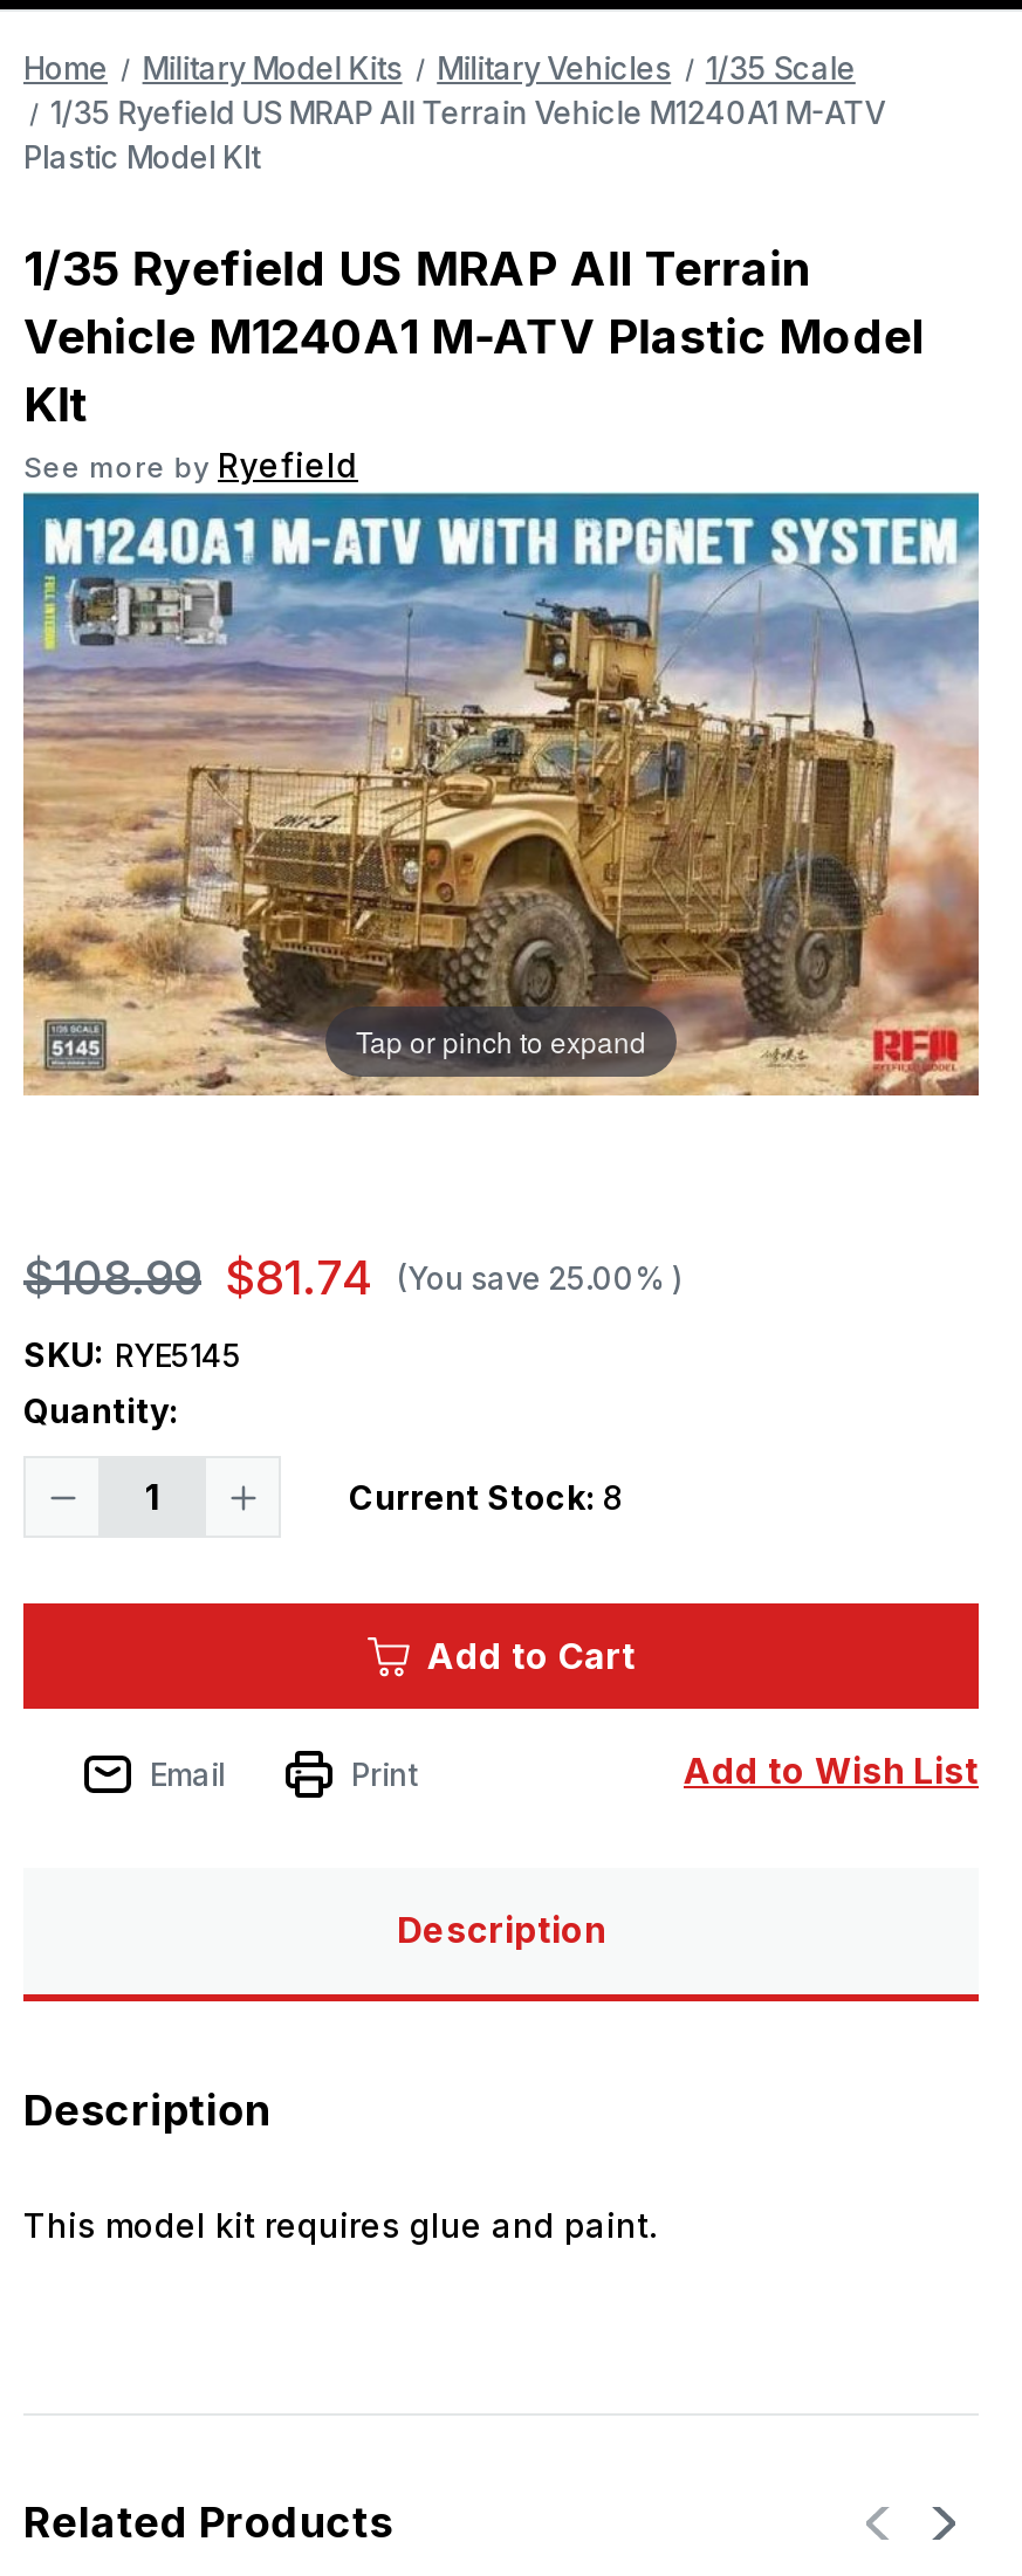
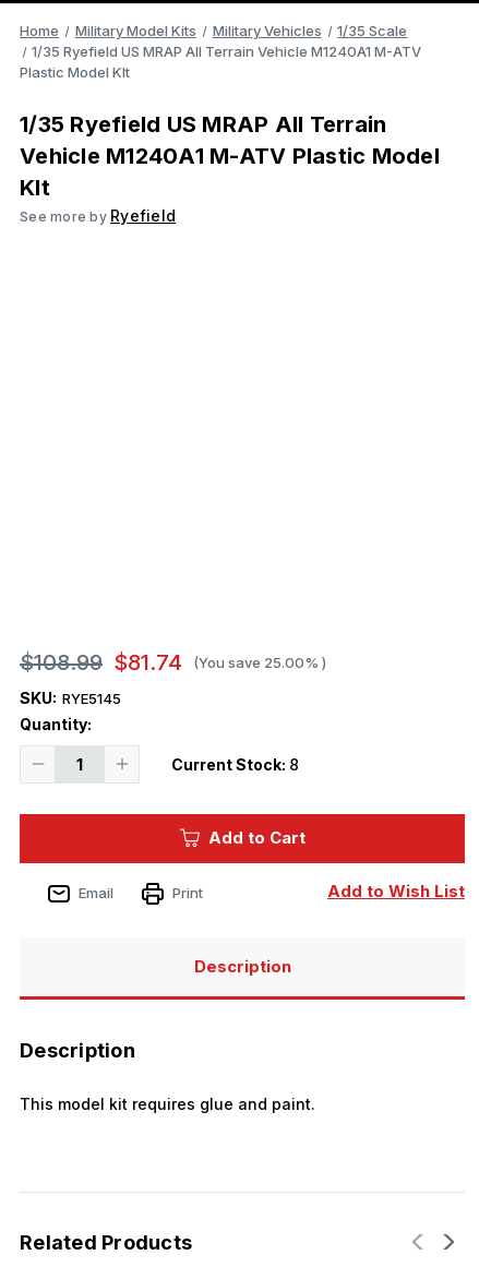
- [image]
- Tap or pinch to expand
